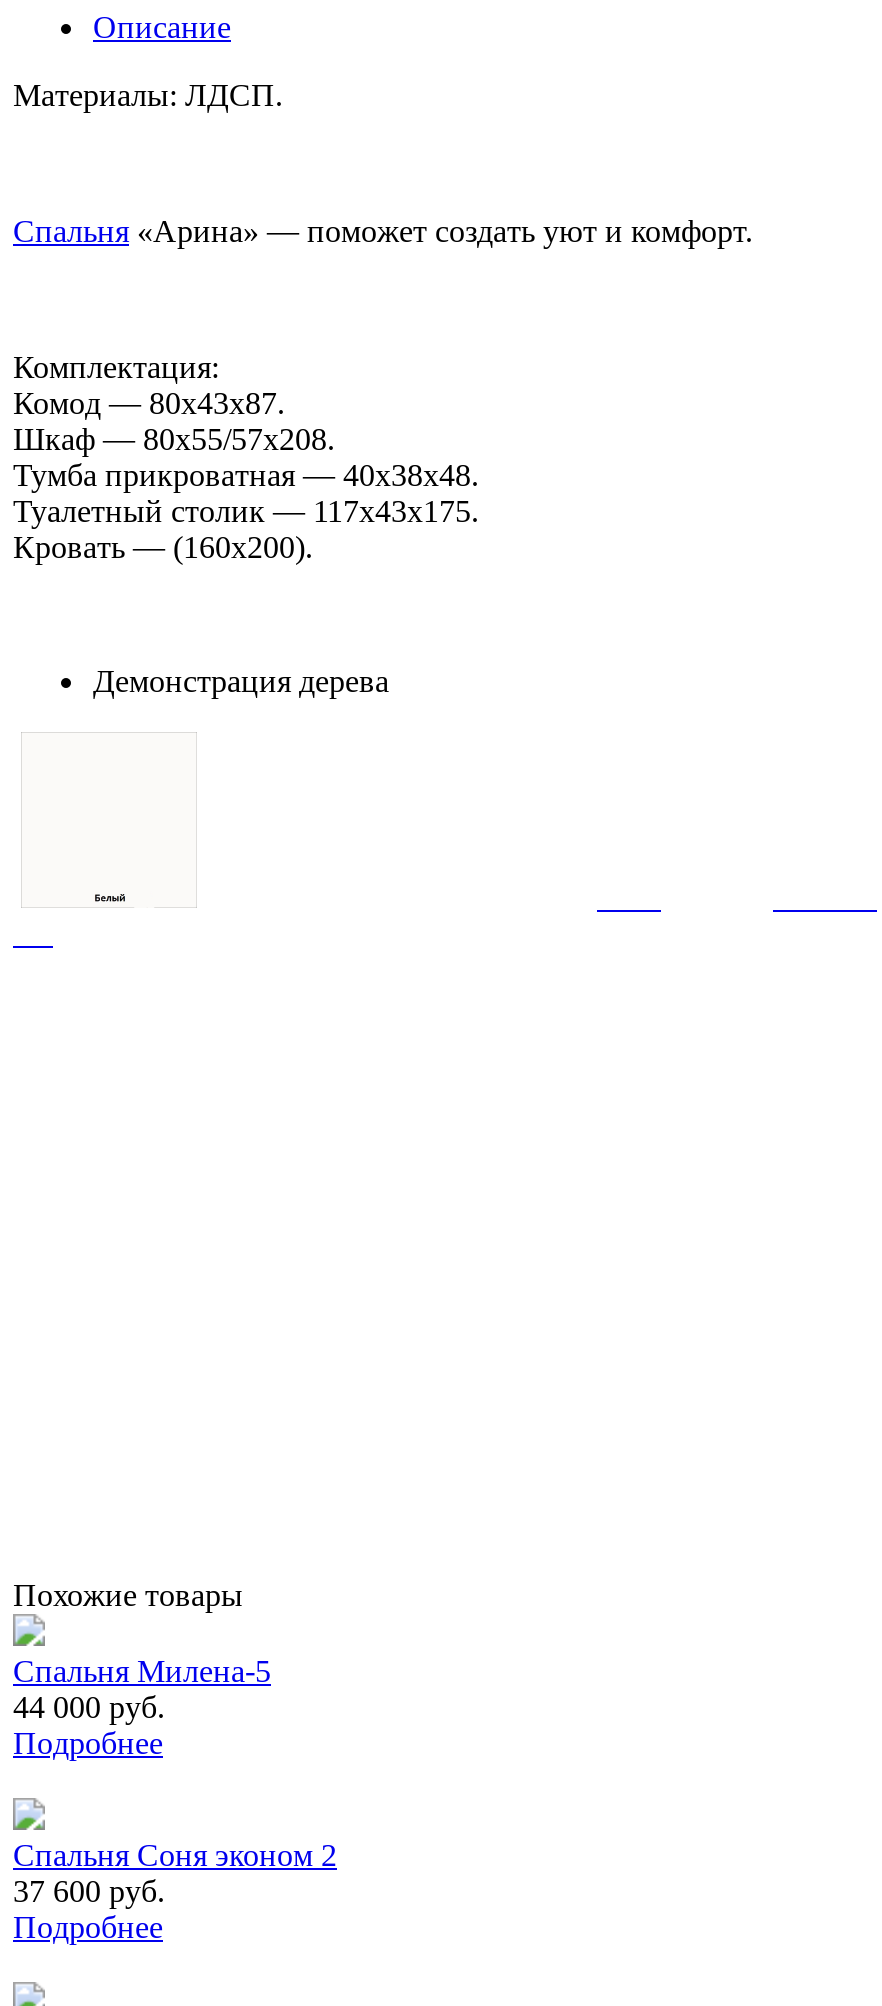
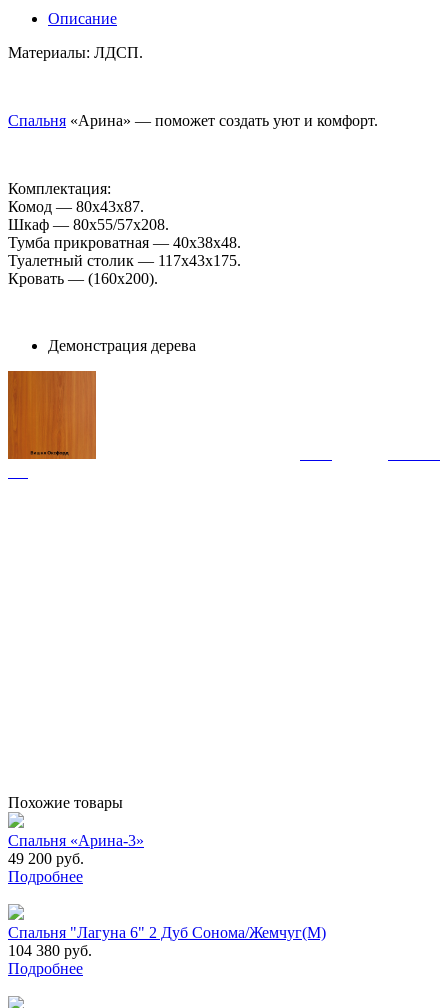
+ [image]

- Спальня Милена-5
+ Спальня «Арина-3»

- 44 000 руб.
+ 49 200 руб.

- Спальня Соня эконом 2
- 37 600 руб.
+ Спальня "Лагуна 6" 2 Дуб Сонома/Жемчуг(М)
+ 104 380 руб.
